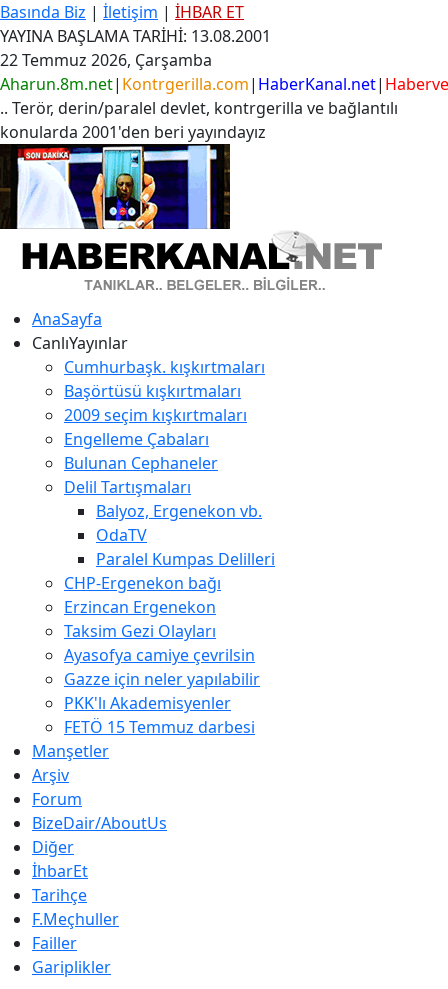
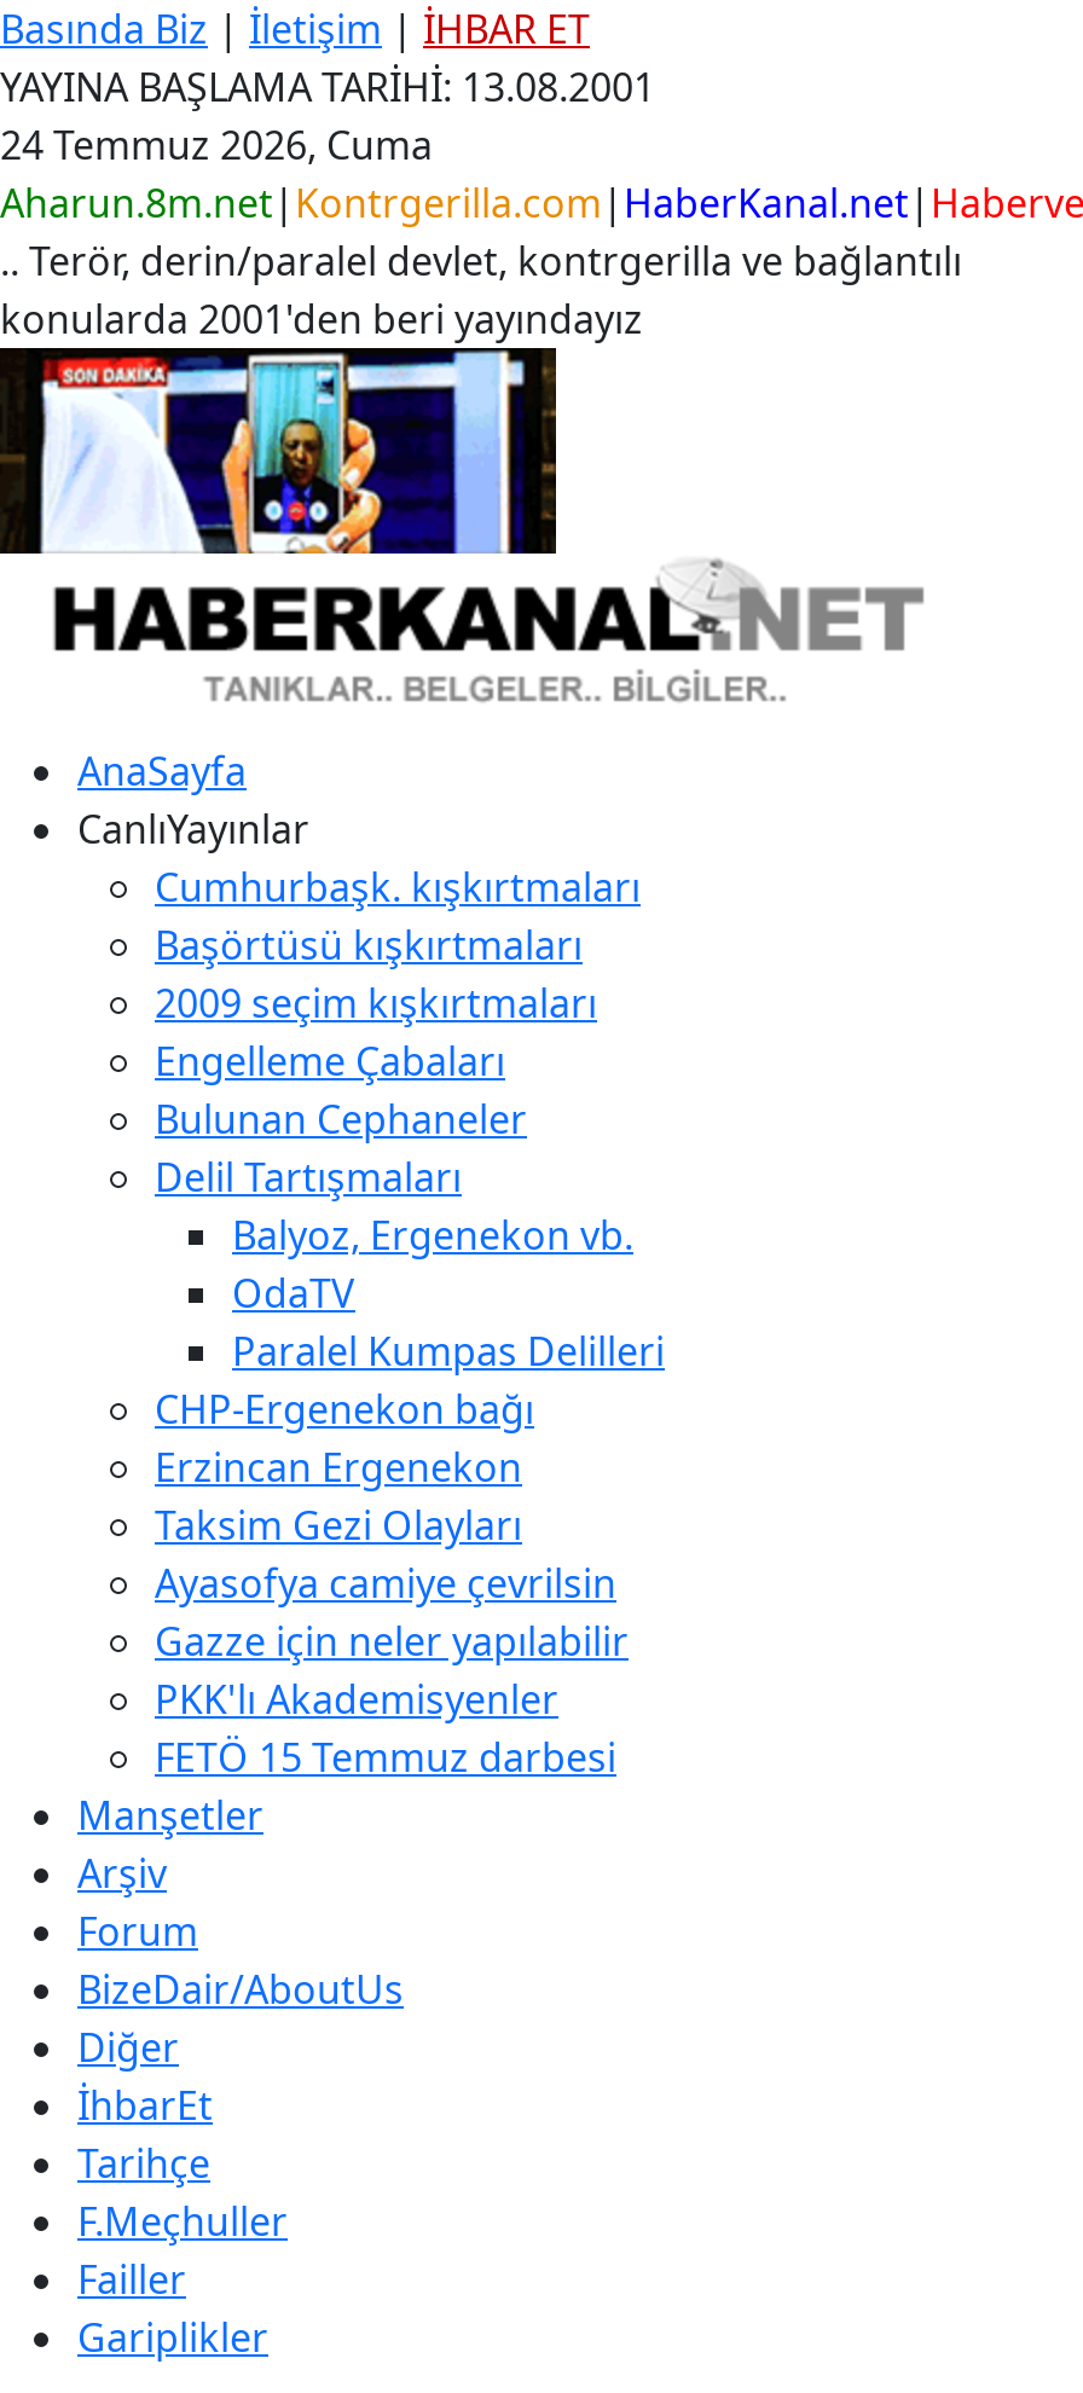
- 22 Temmuz 2026, Çarşamba
+ 24 Temmuz 2026, Cuma
